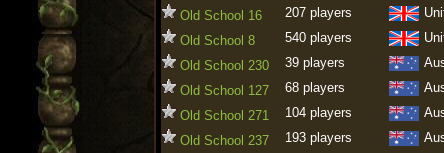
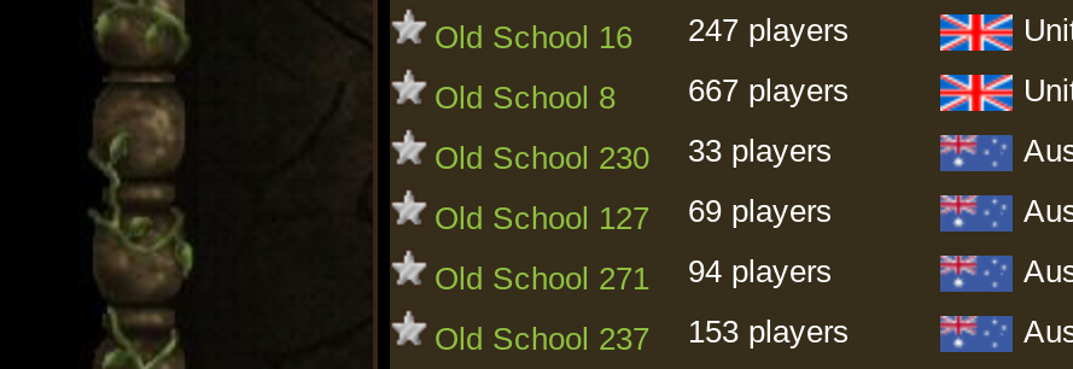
- Old School 16 207 players
+ Old School 16 247 players

- Old School 8 540 players
+ Old School 8 667 players

- Old School 230 39 players
+ Old School 230 33 players

- Old School 127 68 players
+ Old School 127 69 players

- Old School 271 104 players
+ Old School 271 94 players

- Old School 237 193 players
+ Old School 237 153 players
